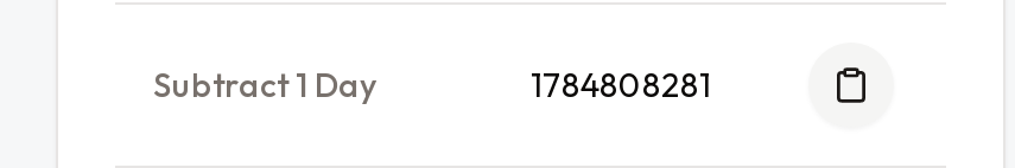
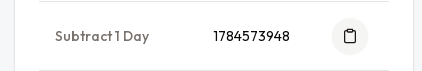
- 1784808281
+ 1784573948
